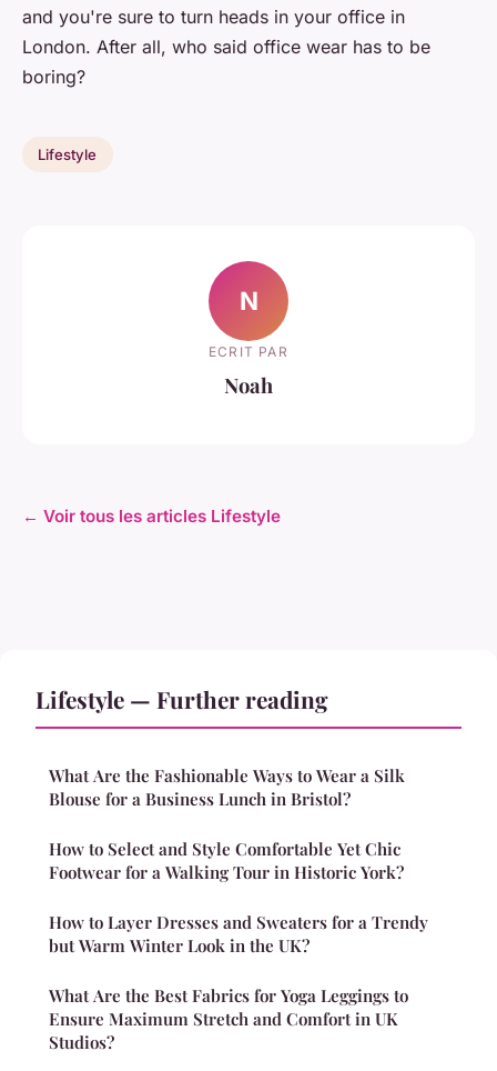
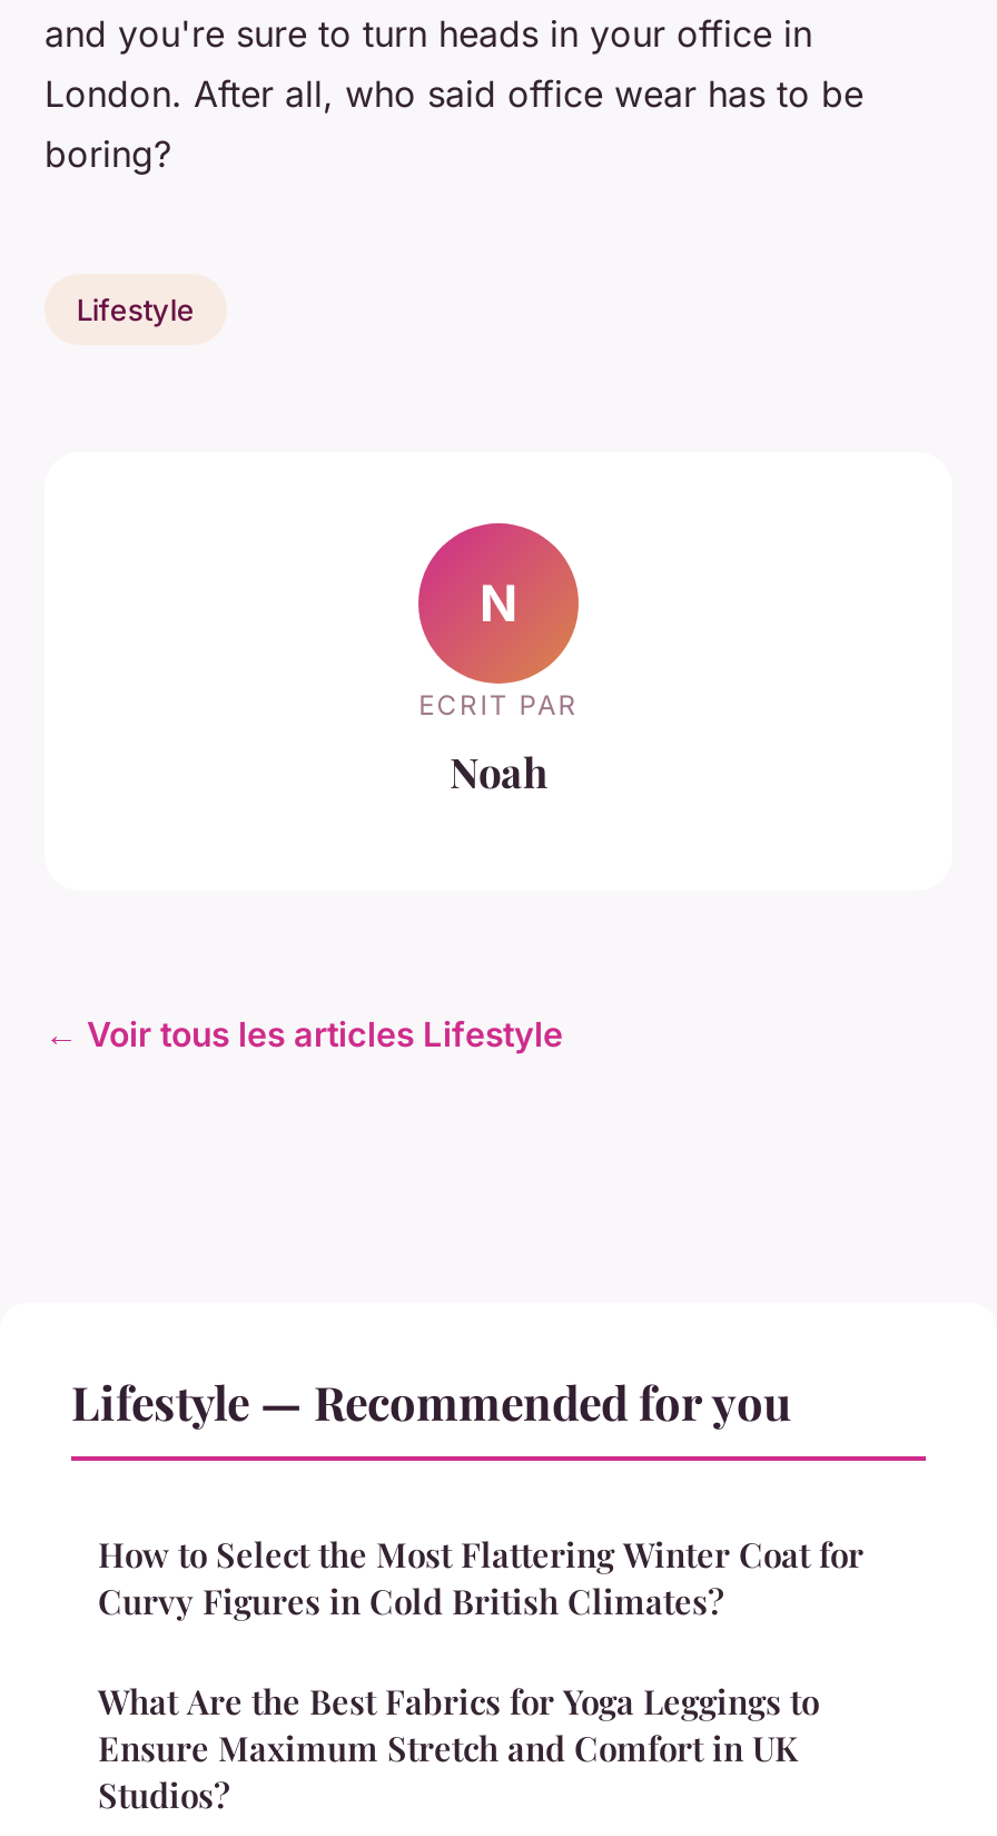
- Lifestyle — Further reading
- What Are the Fashionable Ways to Wear a Silk
- Blouse for a Business Lunch in Bristol?
- How to Select and Style Comfortable Yet Chic
- Footwear for a Walking Tour in Historic York?
- How to Layer Dresses and Sweaters for a Trendy
- but Warm Winter Look in the UK?
+ Lifestyle — Recommended for you
+ How to Select the Most Flattering Winter Coat for
+ Curvy Figures in Cold British Climates?
